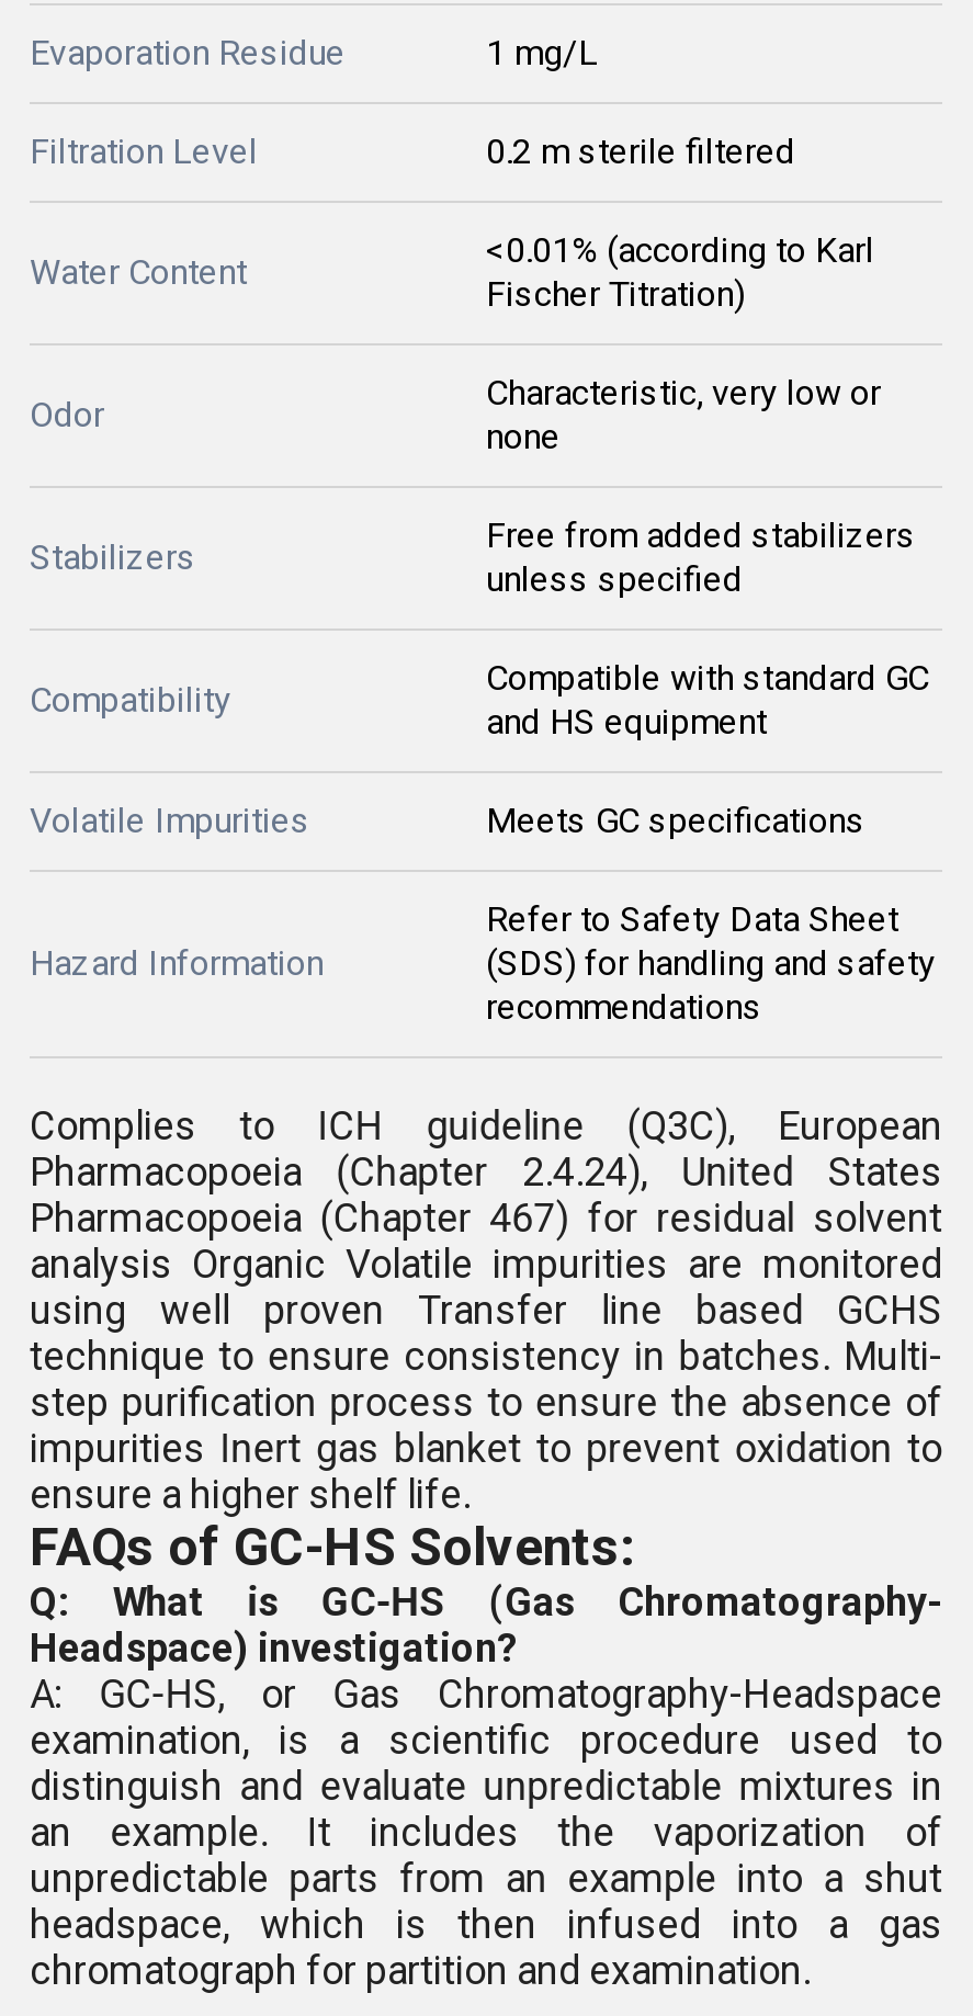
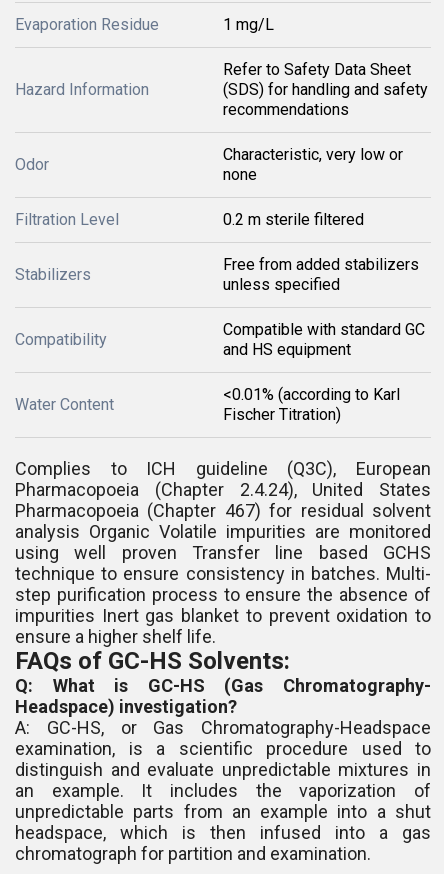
moved down: Filtration Level | 0.2 m sterile filtered

moved down: <0.01% (according to Karl | Fischer Titration)

moved down: Water Content

moved down: Stabilizers | Free from added stabilizers | unless specified | Compatibility | Compatible with standard GC | and HS equipment

- Volatile Impurities
- Meets GC specifications

moved up: Refer to Safety Data Sheet | (SDS) for handling and safety | recommendations

moved up: Hazard Information
